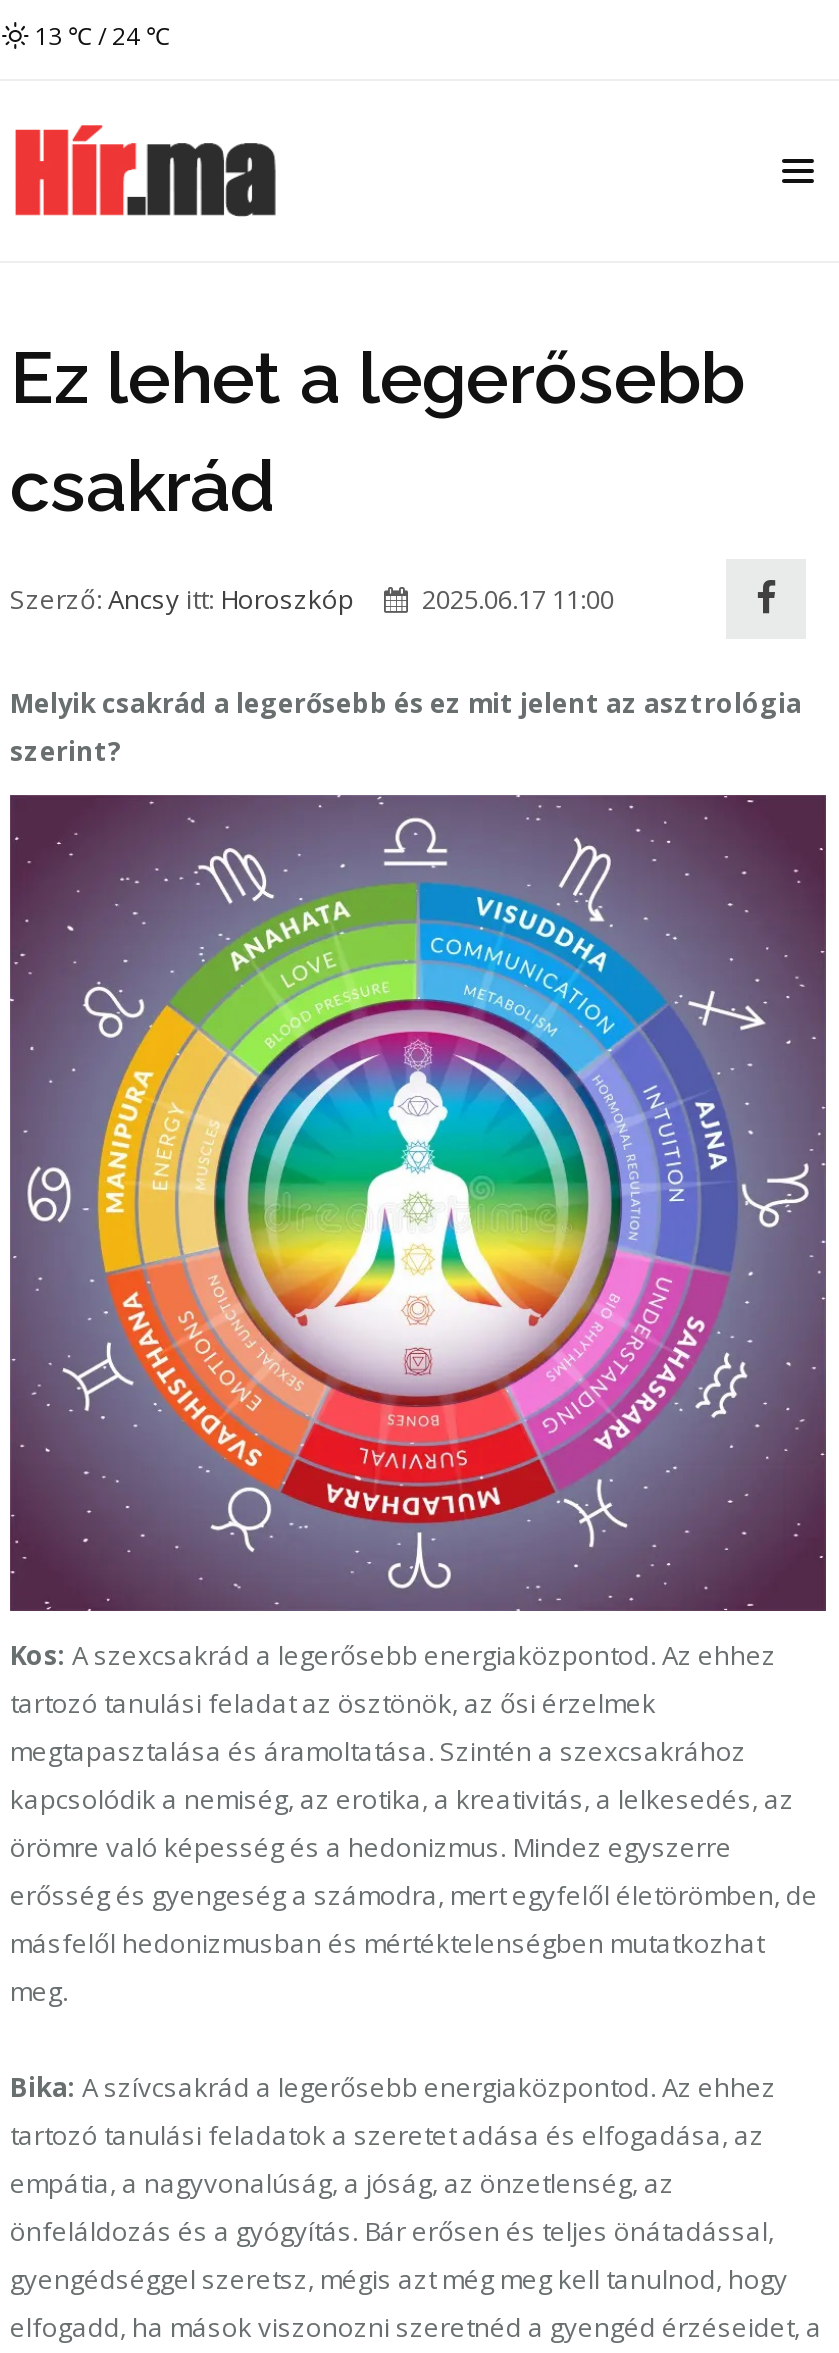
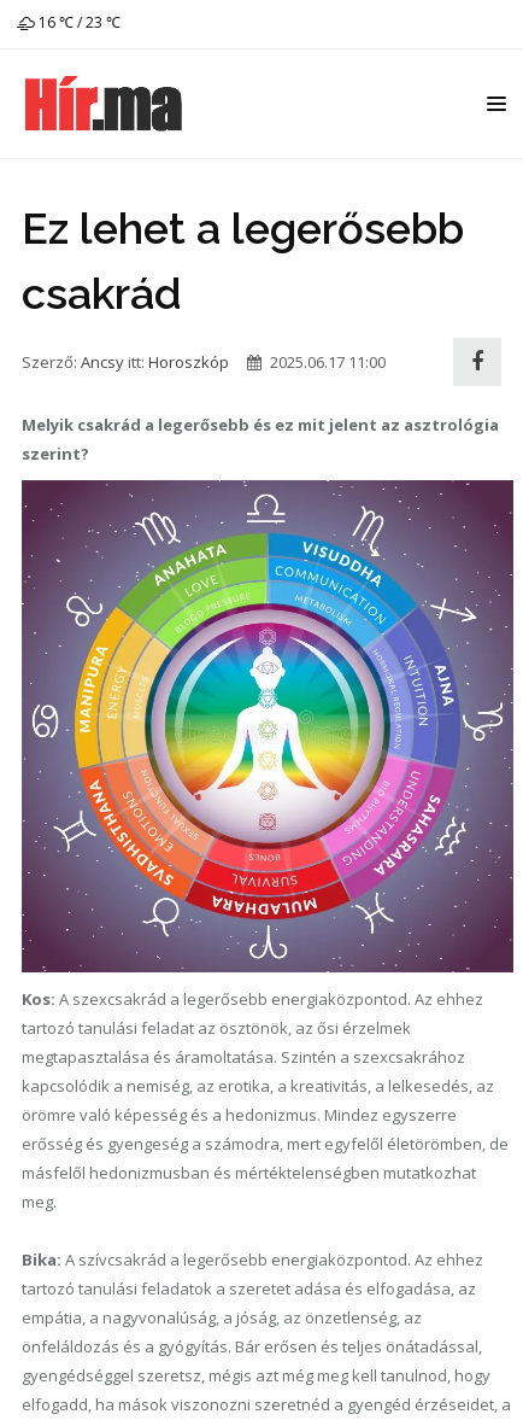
- 13 ℃ / 24 ℃
+ 16 ℃ / 23 ℃
